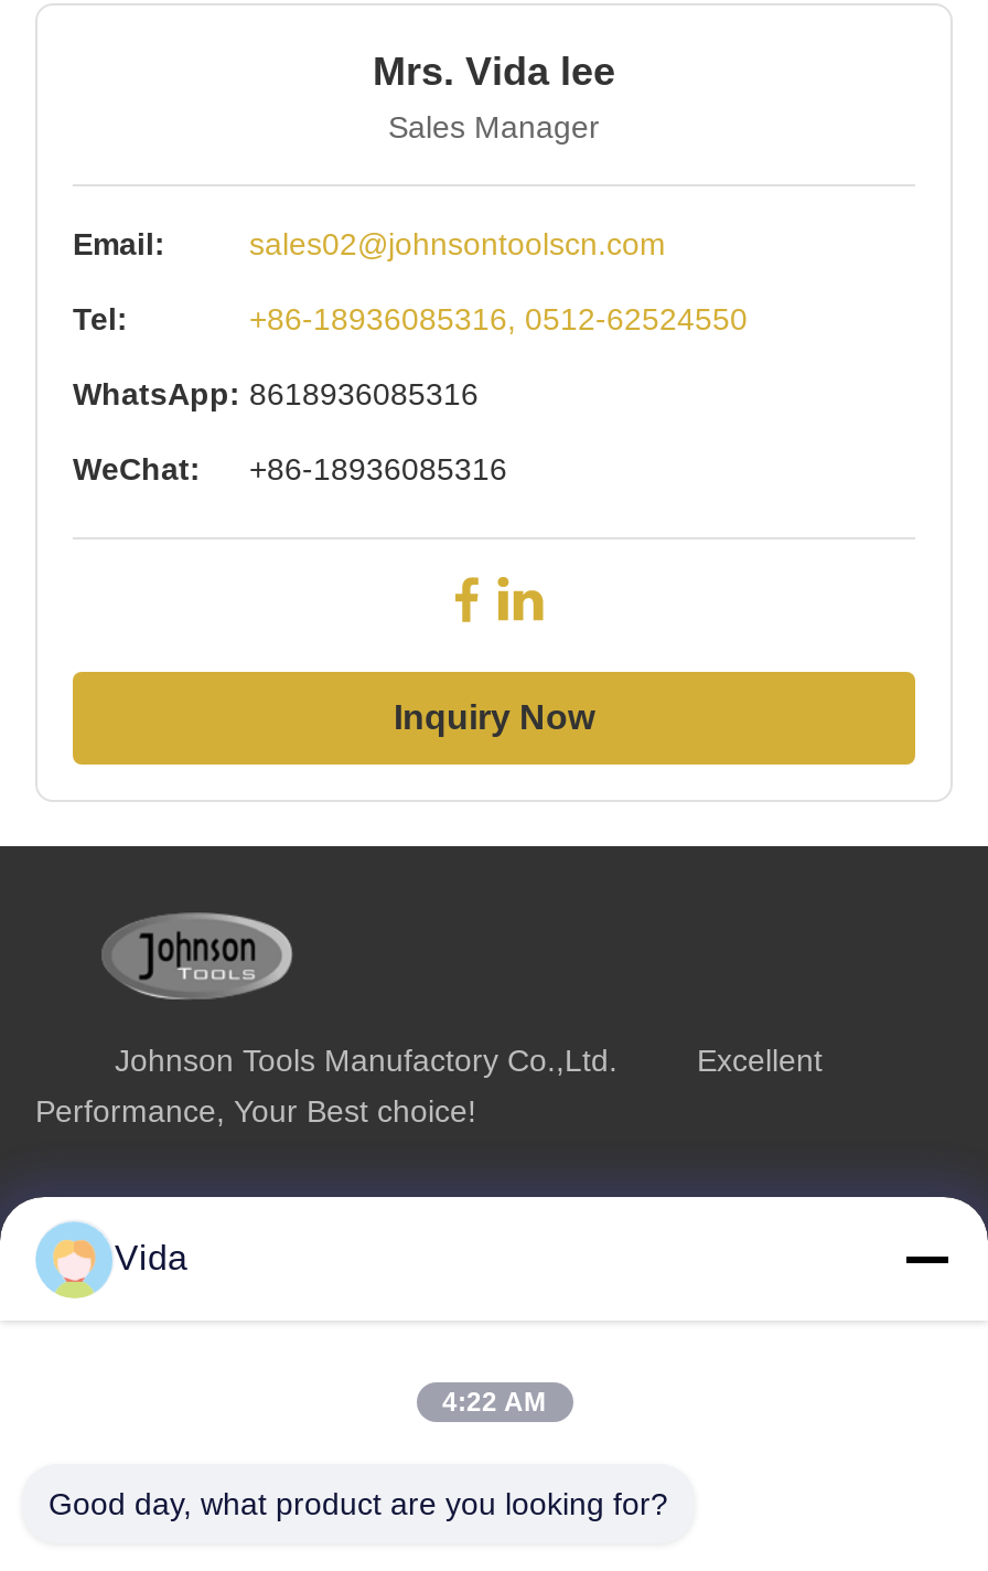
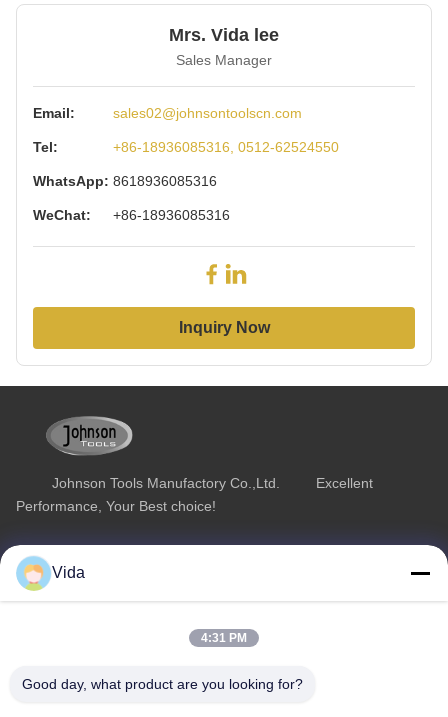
- 4:22 AM
+ 4:31 PM
